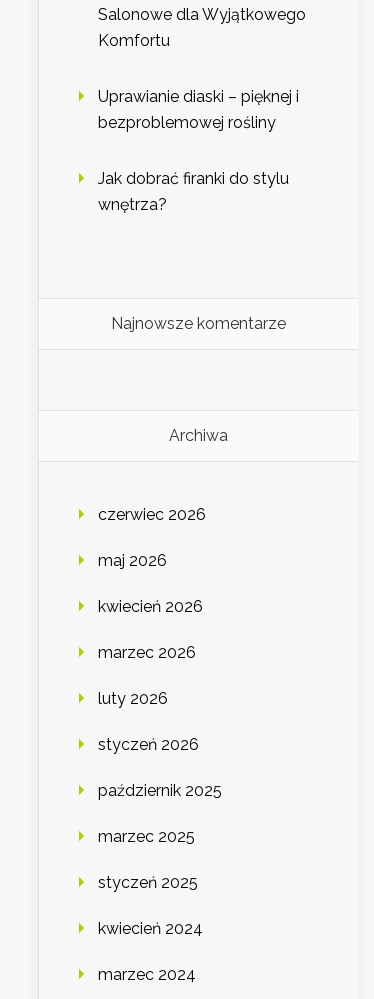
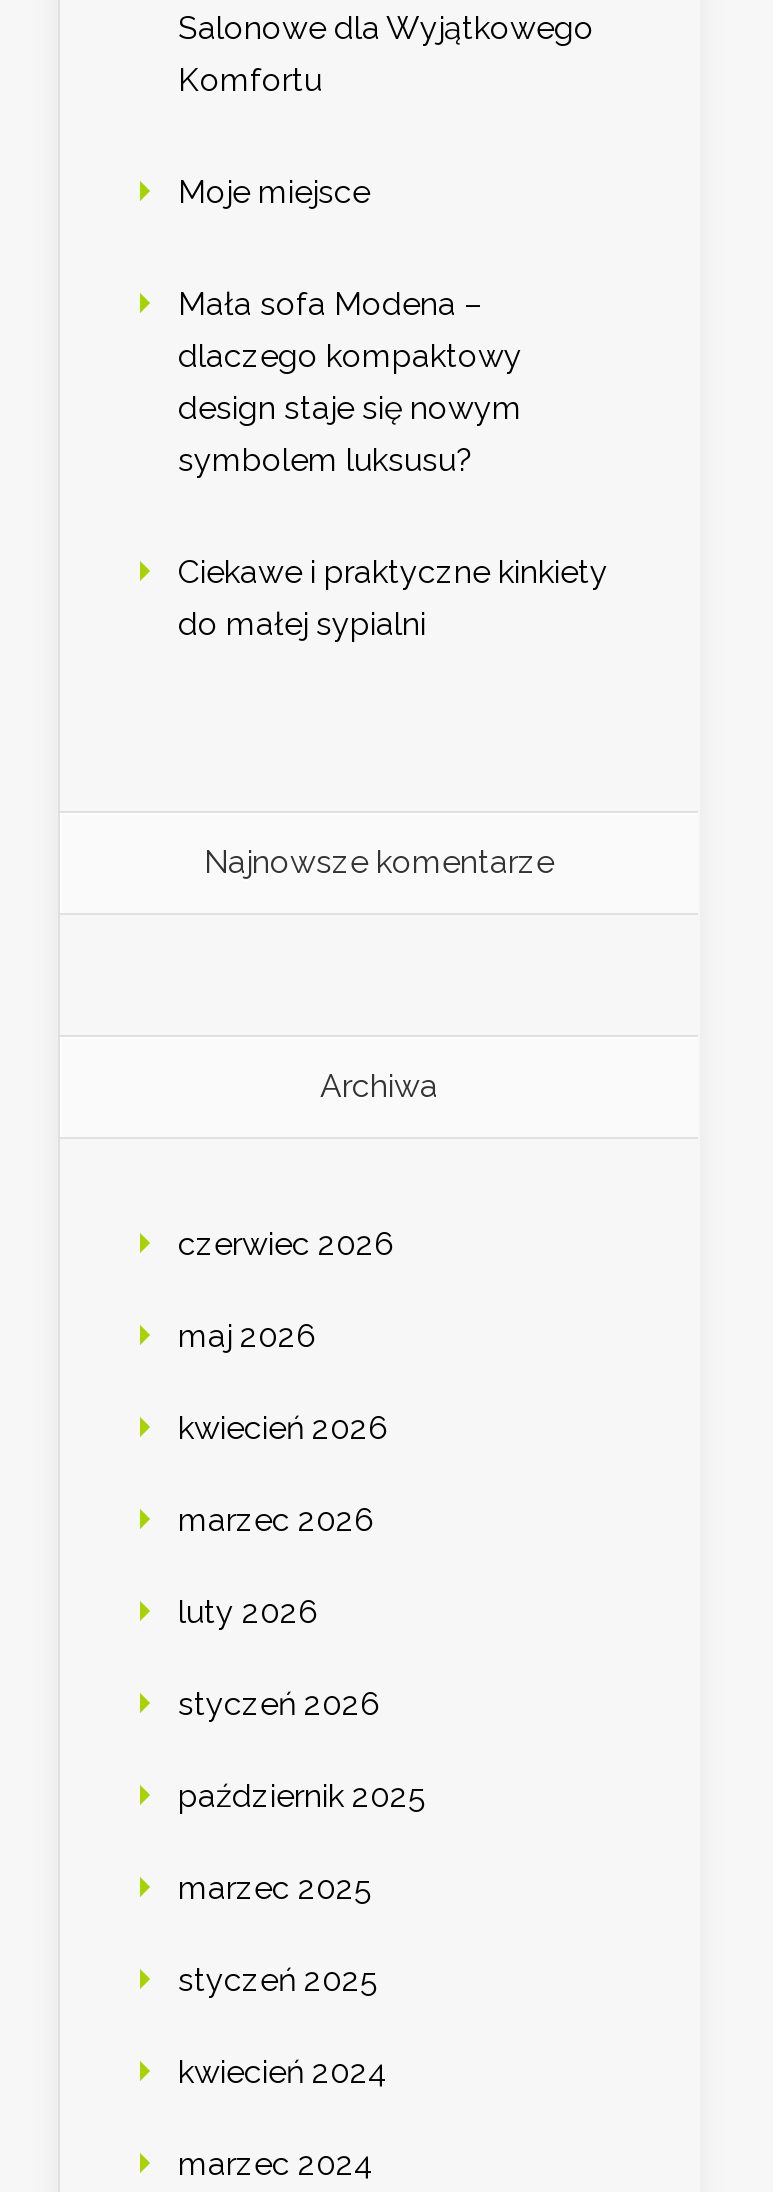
- Uprawianie diaski – pięknej i
- bezproblemowej rośliny
- Jak dobrać firanki do stylu
- wnętrza?
+ Moje miejsce
+ Mała sofa Modena –
+ dlaczego kompaktowy
+ design staje się nowym
+ symbolem luksusu?
+ Ciekawe i praktyczne kinkiety
+ do małej sypialni
